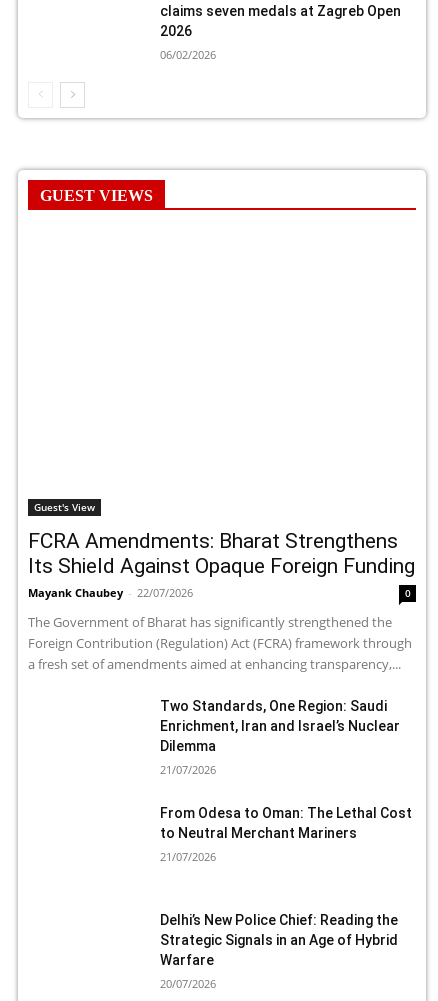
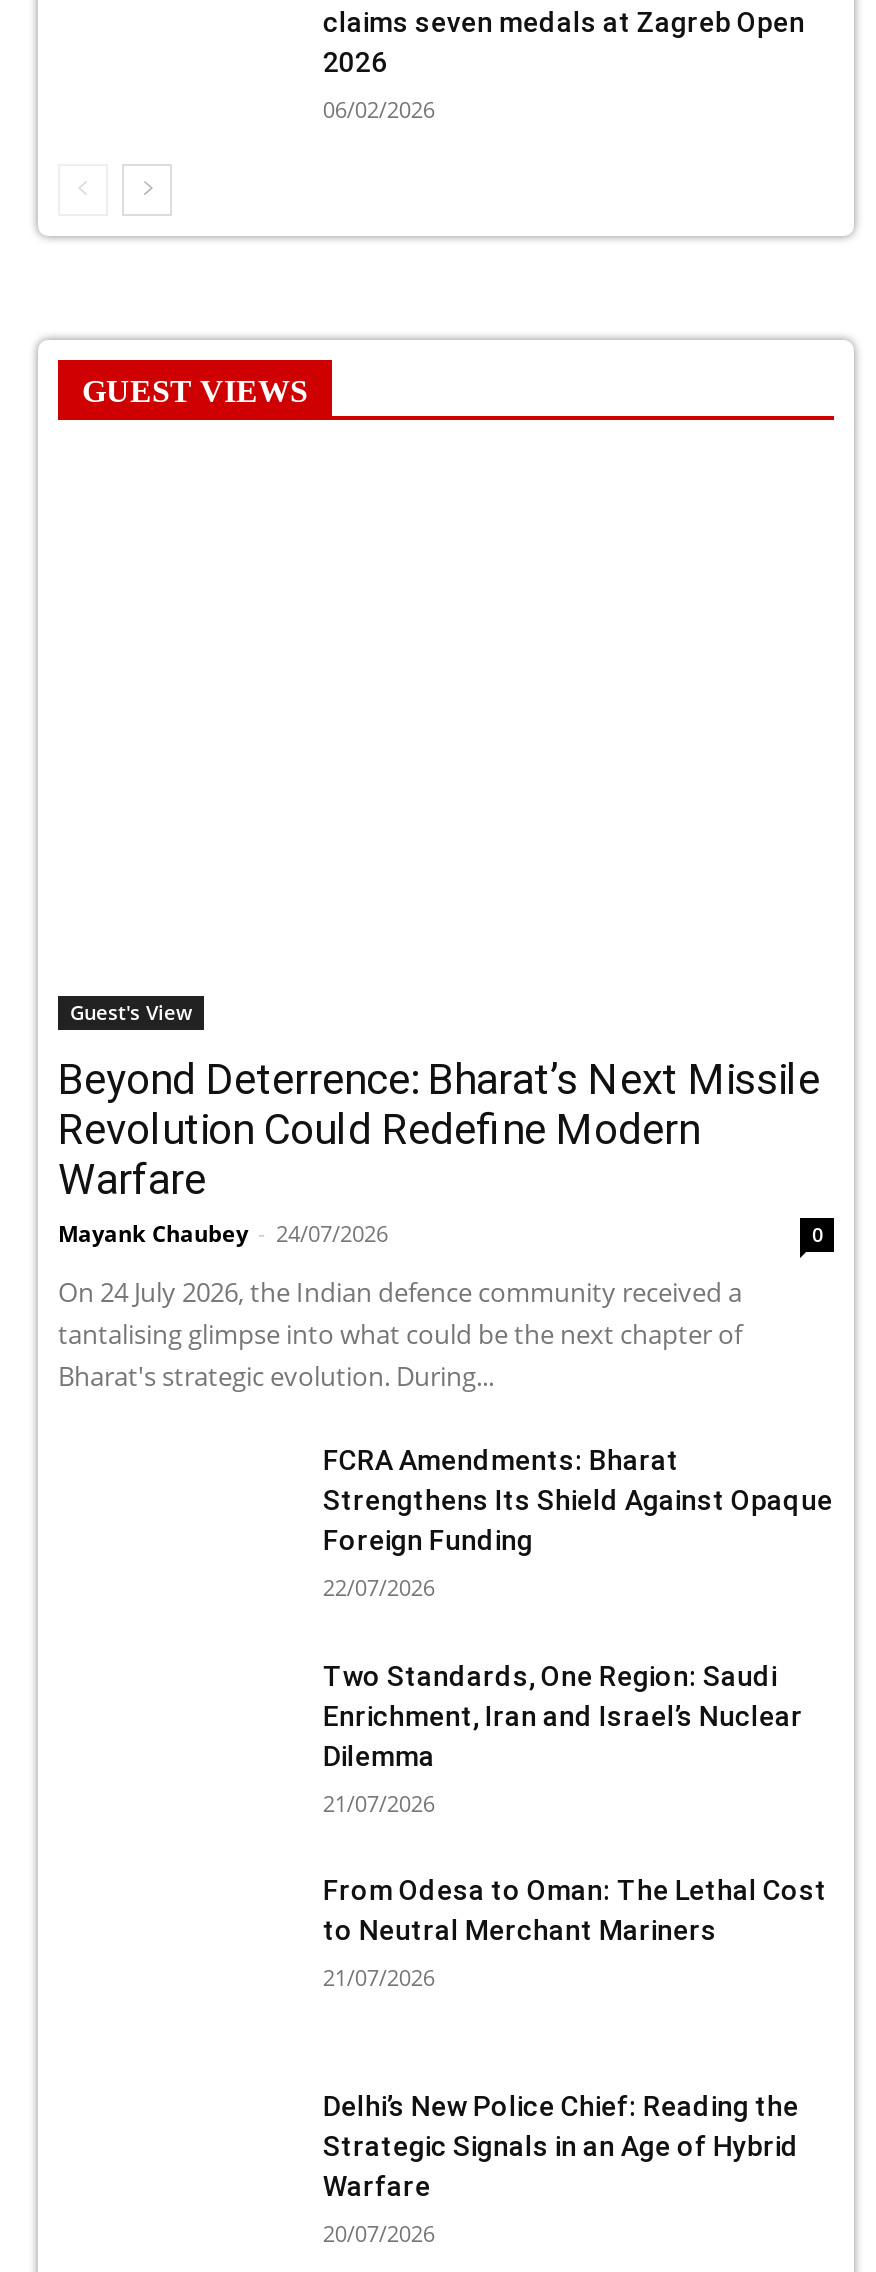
- FCRA Amendments: Bharat Strengthens
- Its Shield Against Opaque Foreign Funding
- Mayank Chaubey - 22/07/2026
+ Beyond Deterrence: Bharat’s Next Missile
+ Revolution Could Redefine Modern
+ Warfare
+ Mayank Chaubey - 24/07/2026

- The Government of Bharat has significantly strengthened the
- Foreign Contribution (Regulation) Act (FCRA) framework through
- a fresh set of amendments aimed at enhancing transparency,...
+ On 24 July 2026, the Indian defence community received a
+ tantalising glimpse into what could be the next chapter of
+ Bharat's strategic evolution. During...
+ FCRA Amendments: Bharat
+ Strengthens Its Shield Against Opaque
+ Foreign Funding
+ 22/07/2026
